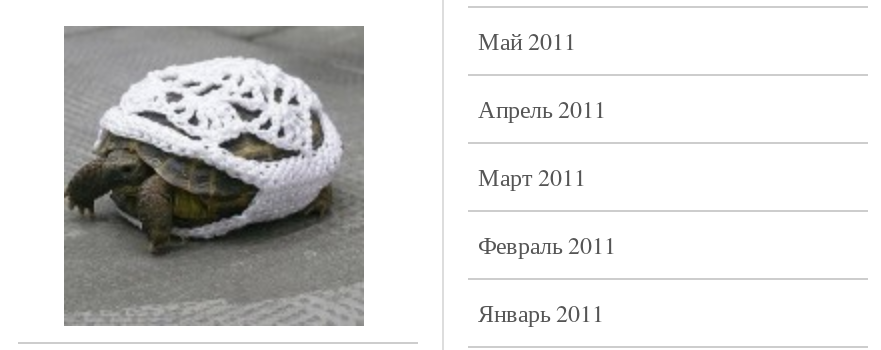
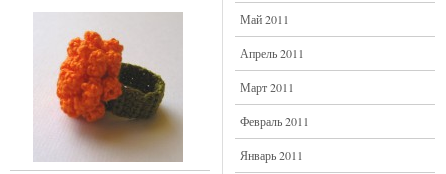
- [image]
+ [image]
